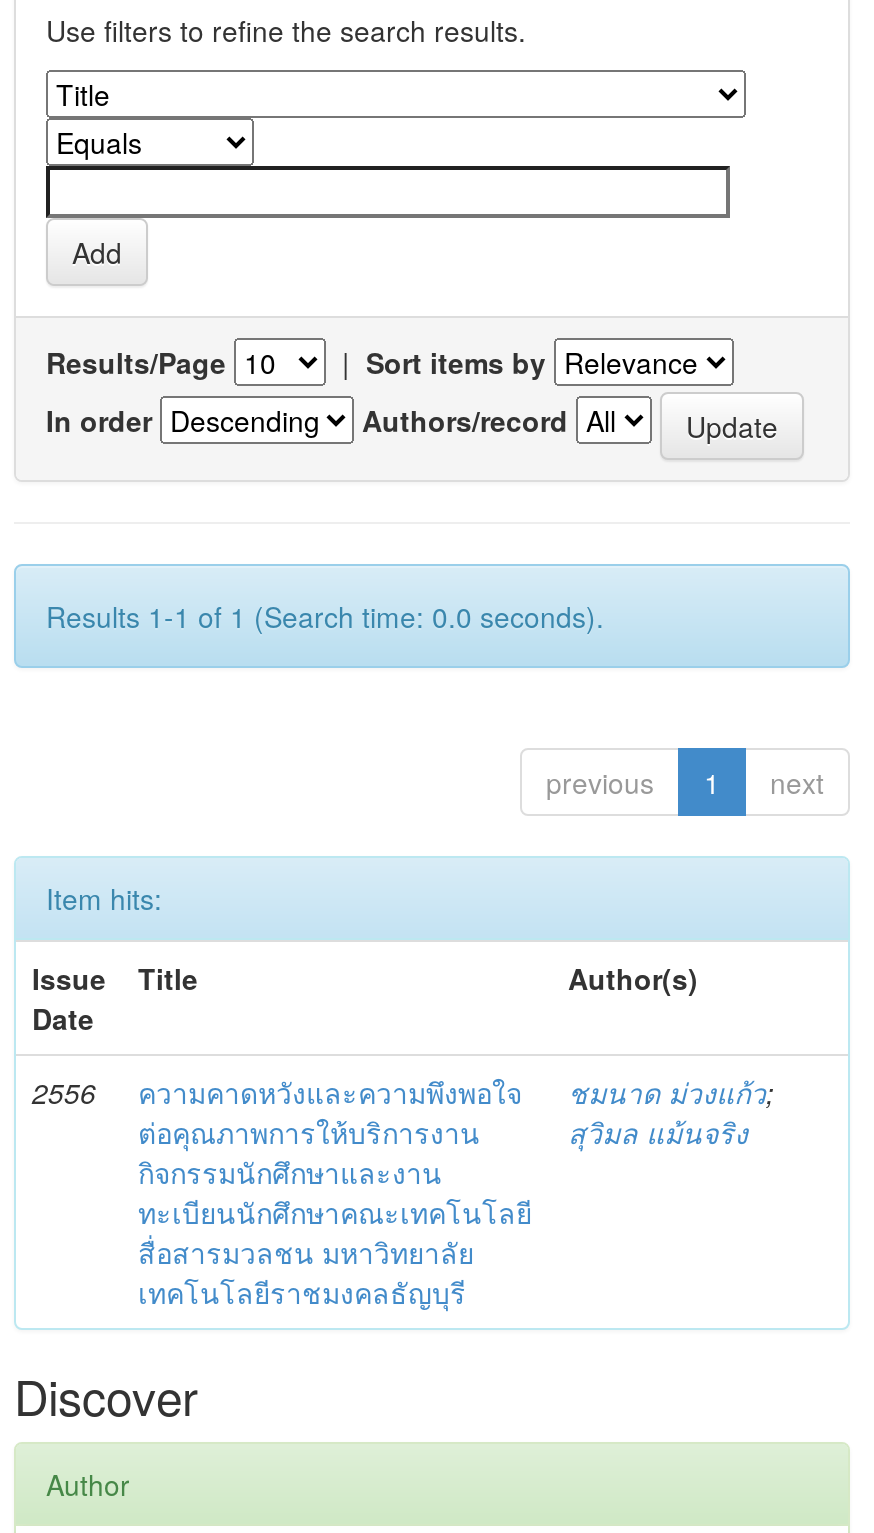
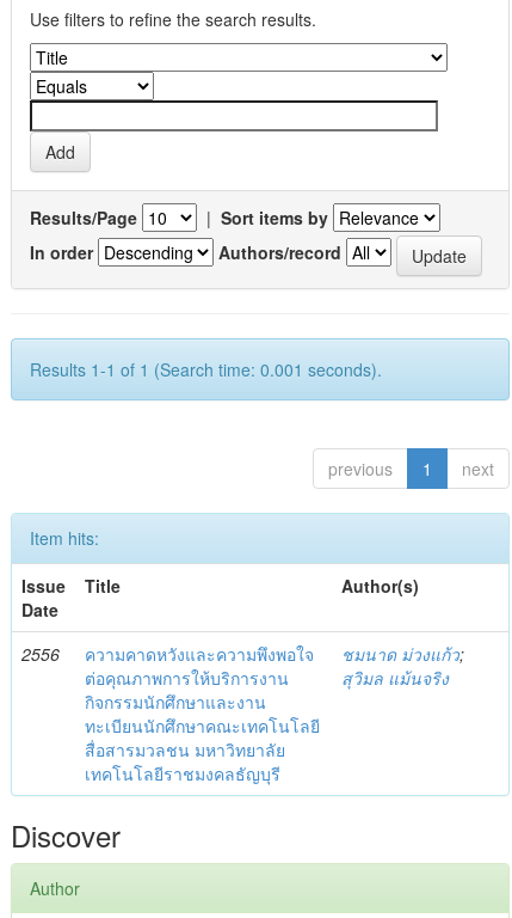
- Results 1-1 of 1 (Search time: 0.0 seconds).
+ Results 1-1 of 1 (Search time: 0.001 seconds).
